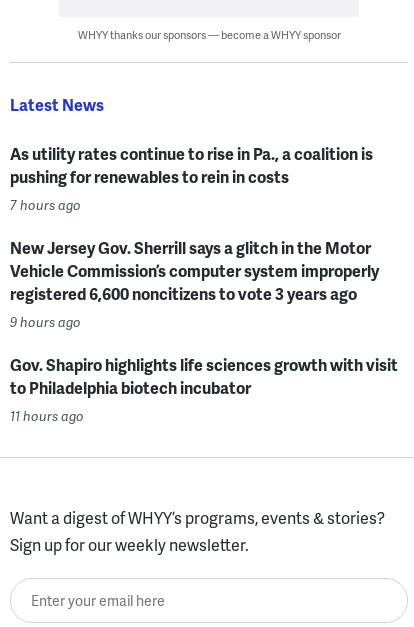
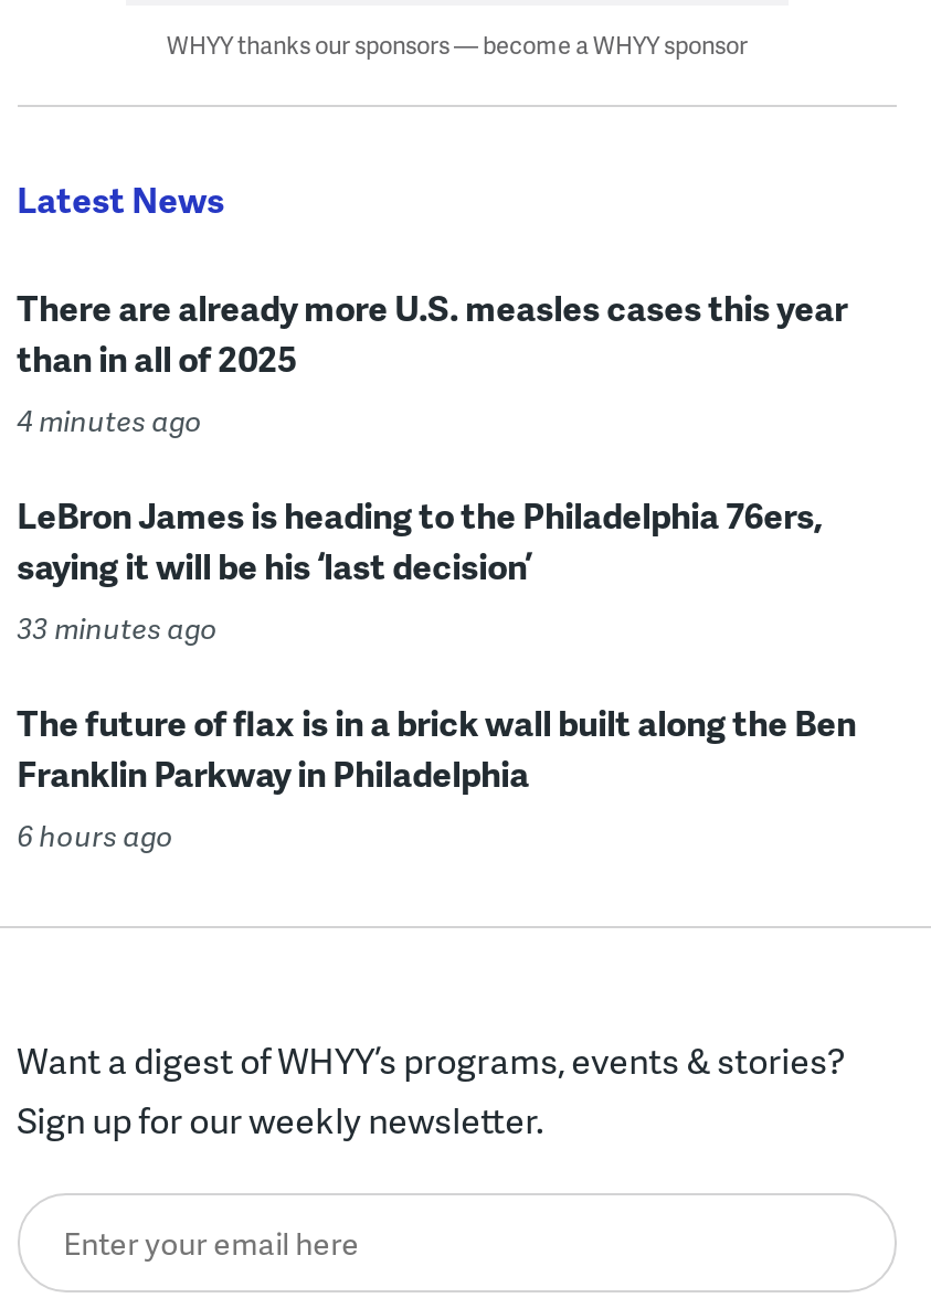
- As utility rates continue to rise in Pa., a coalition is
- pushing for renewables to rein in costs
- 7 hours ago
+ There are already more U.S. measles cases this year
+ than in all of 2025
+ 4 minutes ago

- New Jersey Gov. Sherrill says a glitch in the Motor
- Vehicle Commission’s computer system improperly
- registered 6,600 noncitizens to vote 3 years ago
- 9 hours ago
+ LeBron James is heading to the Philadelphia 76ers,
+ saying it will be his ‘last decision’
+ 33 minutes ago

- Gov. Shapiro highlights life sciences growth with visit
- to Philadelphia biotech incubator
- 11 hours ago
+ The future of flax is in a brick wall built along the Ben
+ Franklin Parkway in Philadelphia
+ 6 hours ago
